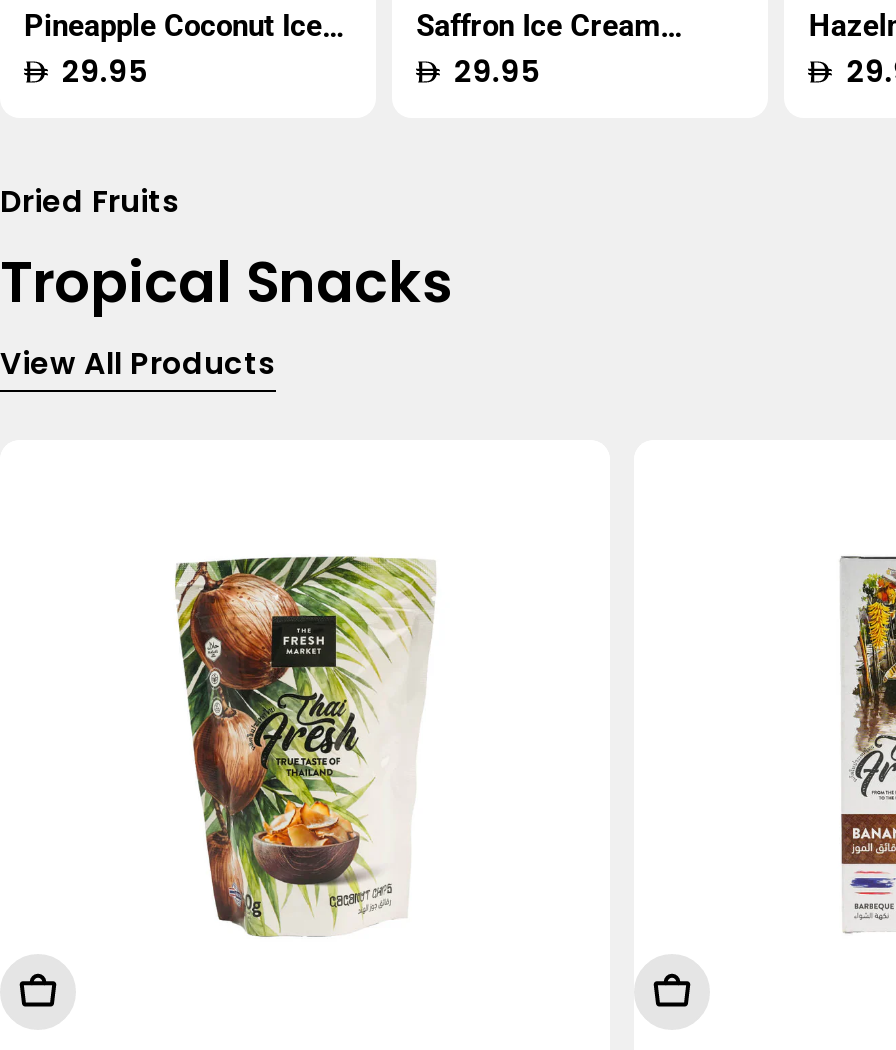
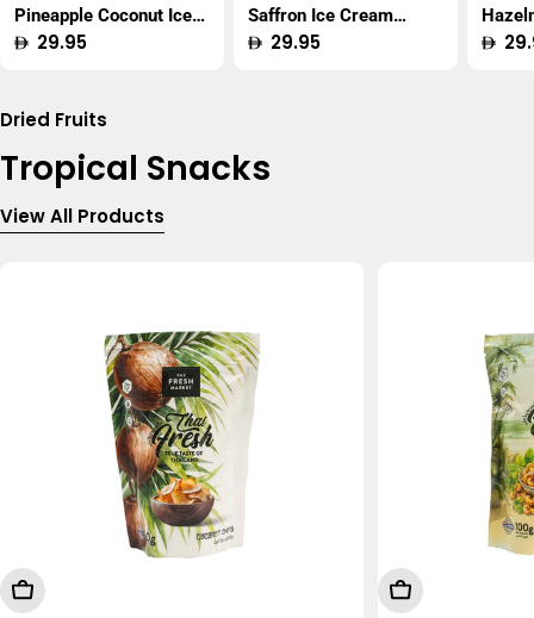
- [image]
+ [image]
